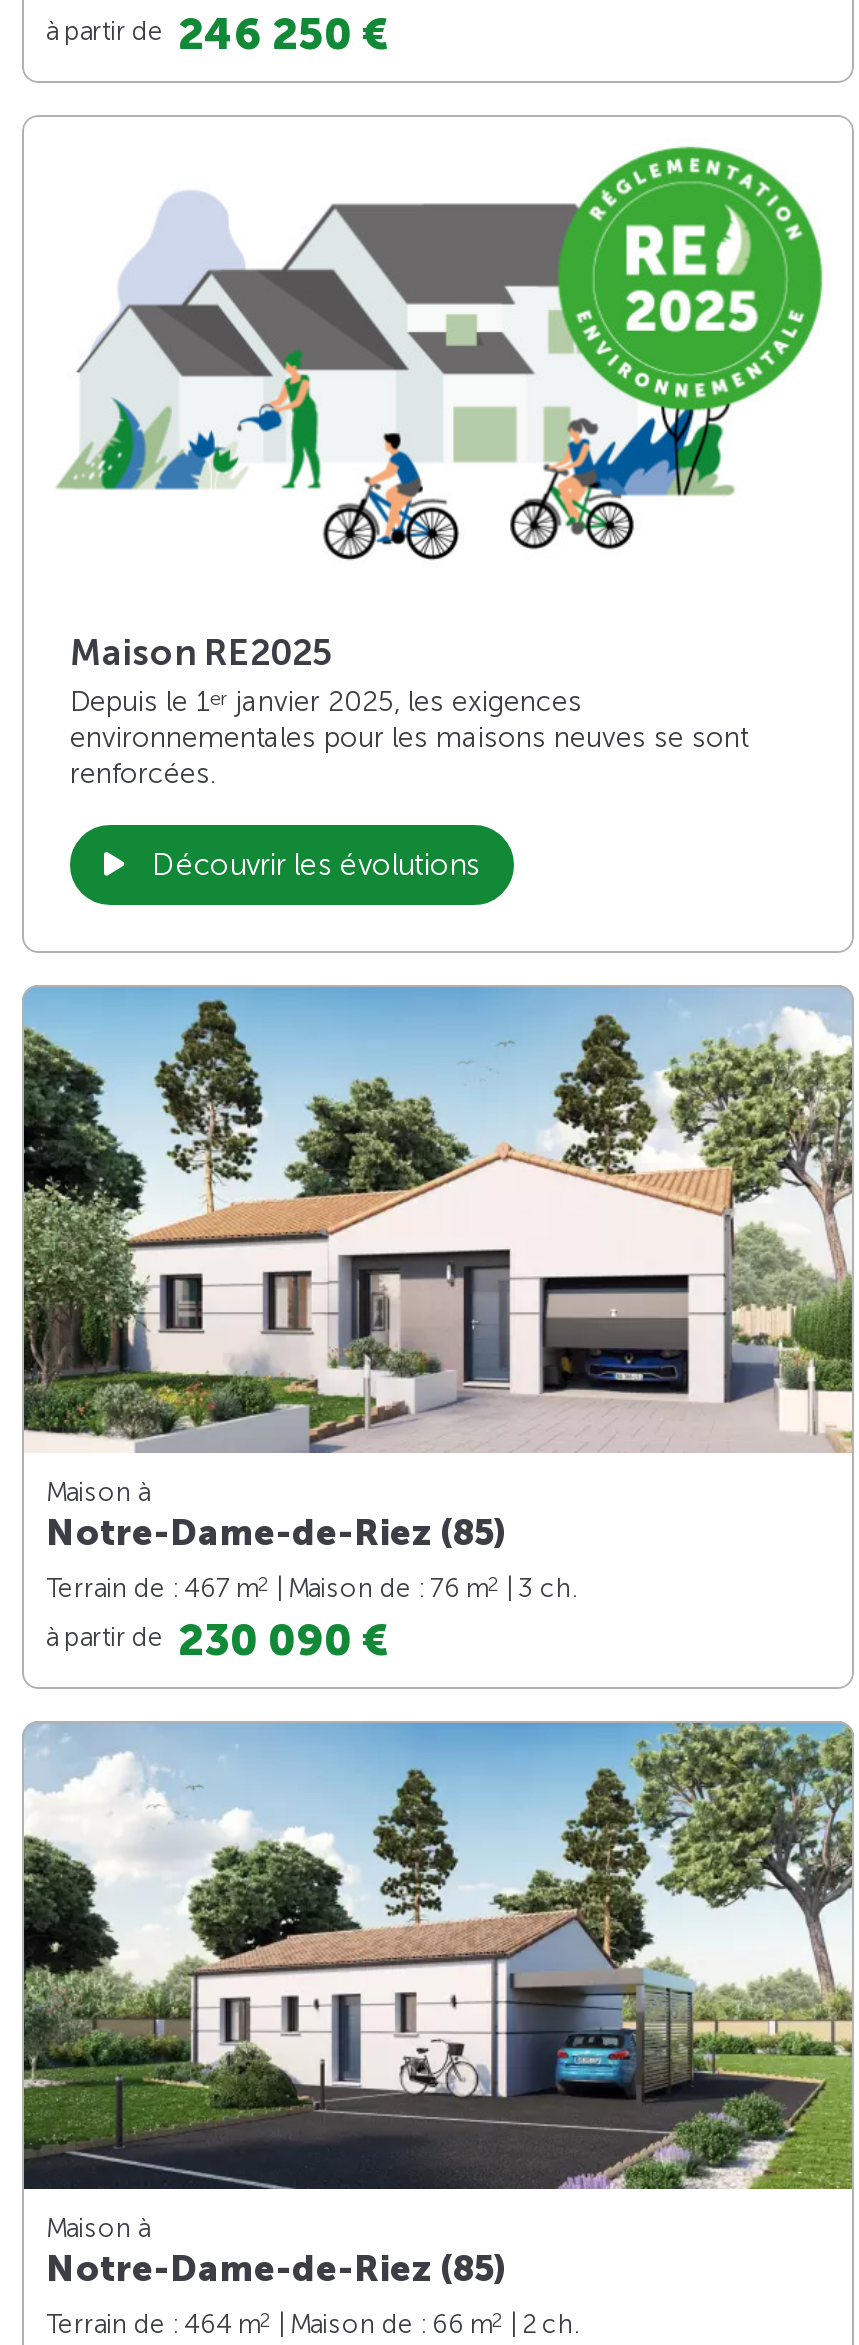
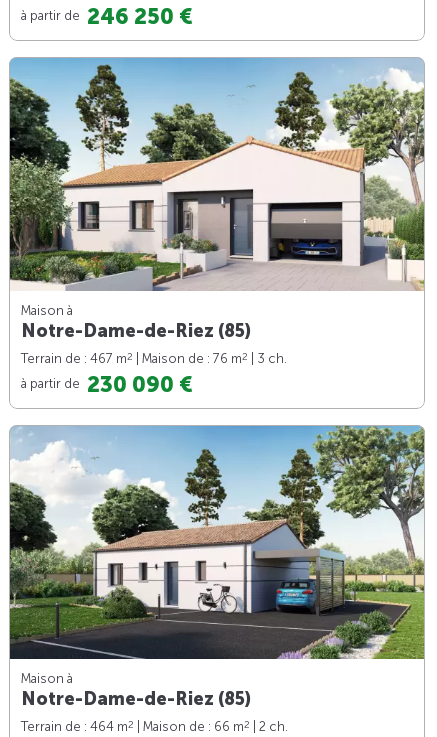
- [image]
- Maison RE2025
- Depuis le 1er janvier 2025, les exigences
- environnementales pour les maisons neuves se sont
- renforcées.
- Découvrir les évolutions
